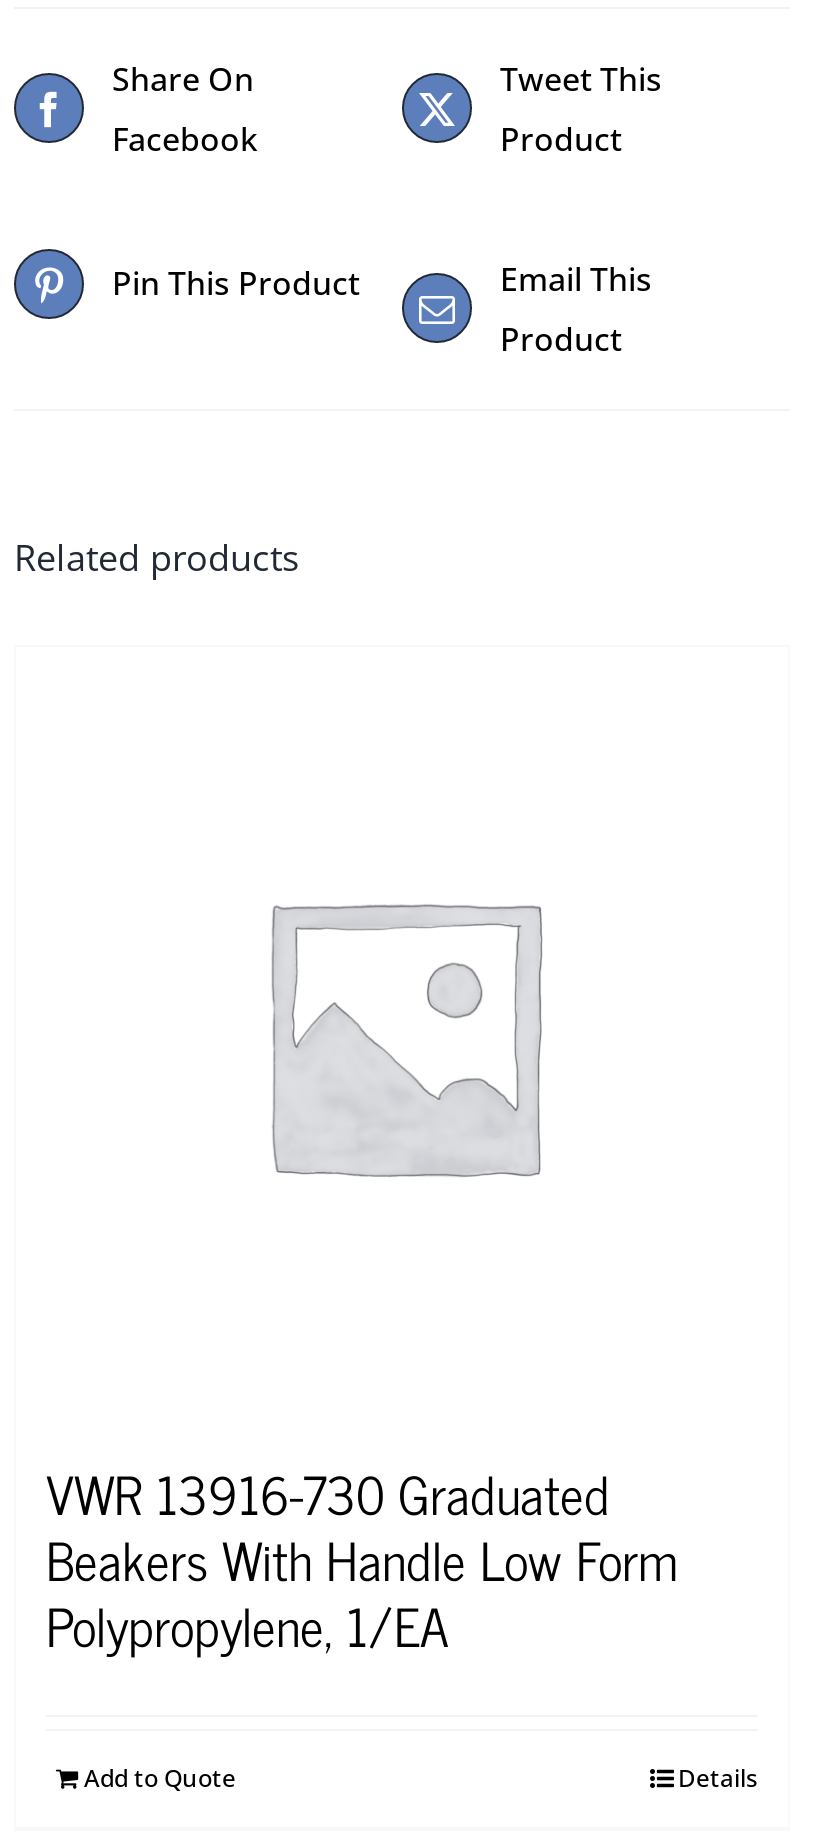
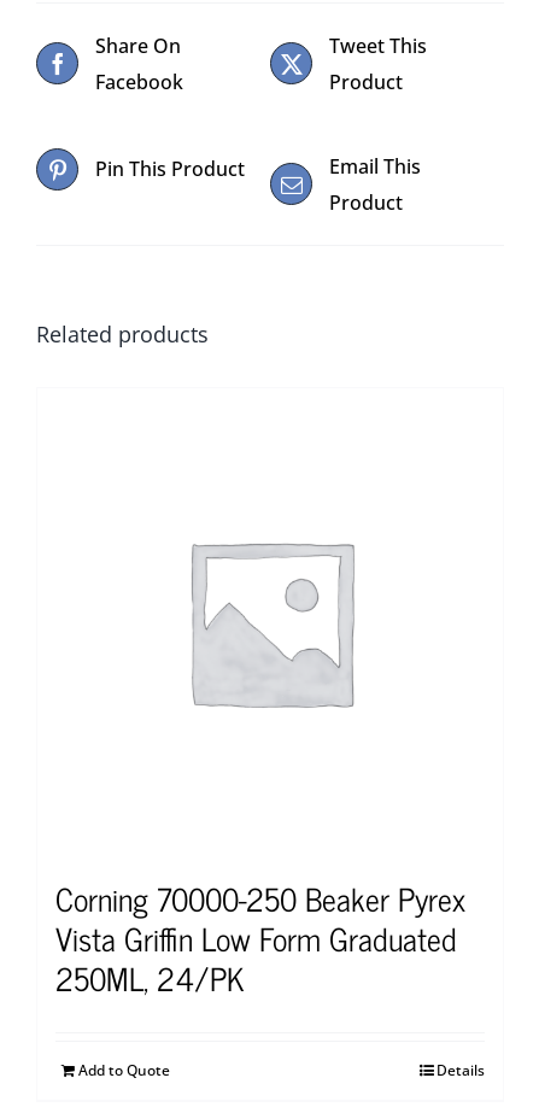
- VWR 13916-730 Graduated
- Beakers With Handle Low Form
- Polypropylene, 1/EA
+ Corning 70000-250 Beaker Pyrex
+ Vista Griffin Low Form Graduated
+ 250ML, 24/PK
